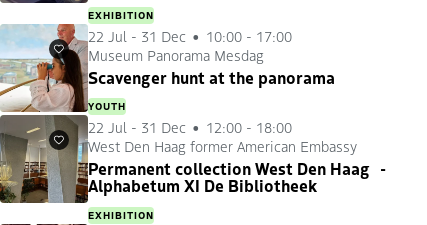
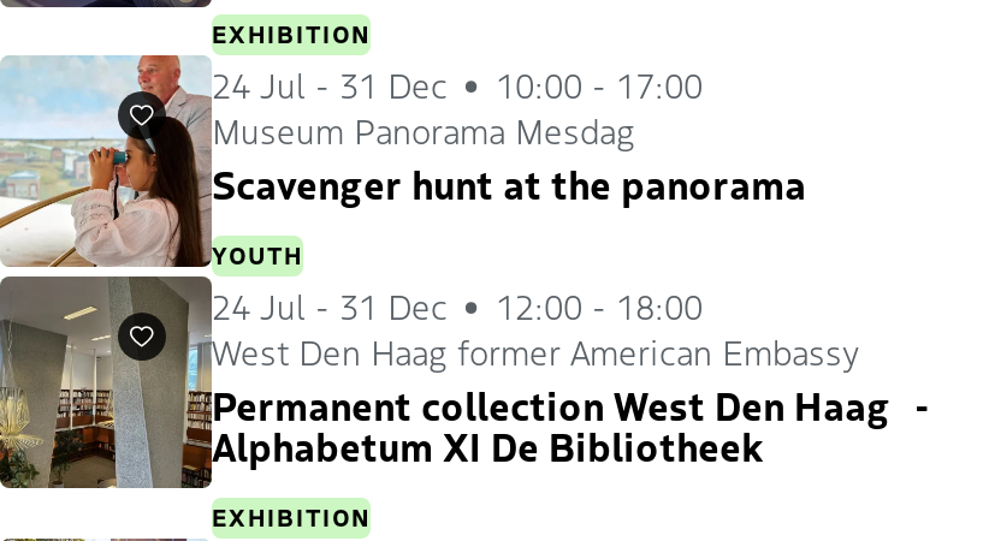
- 22 Jul - 31 Dec 10:00 - 17:00
+ 24 Jul - 31 Dec 10:00 - 17:00

- 22 Jul - 31 Dec 12:00 - 18:00
+ 24 Jul - 31 Dec 12:00 - 18:00
